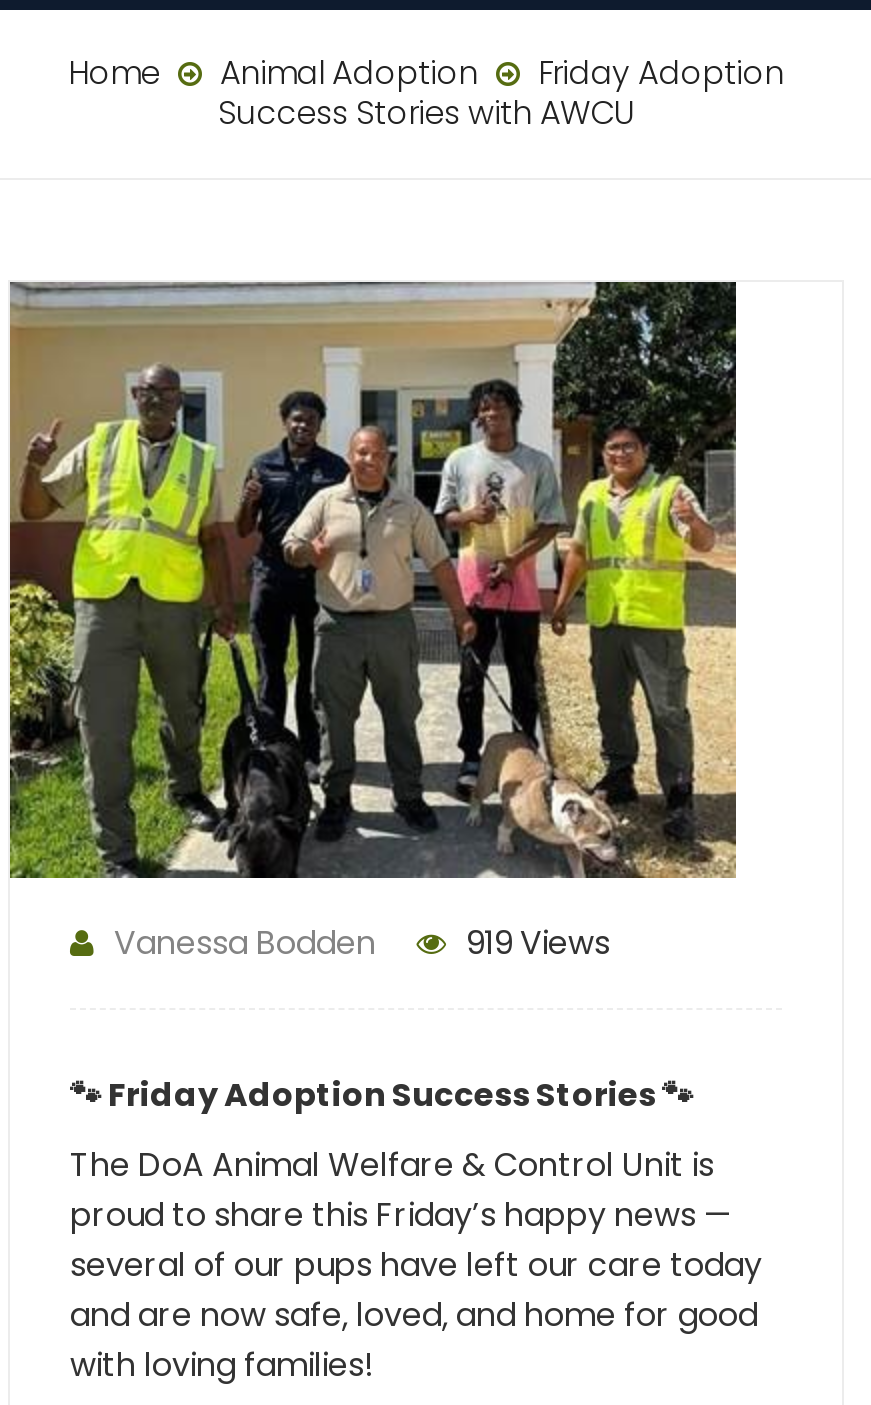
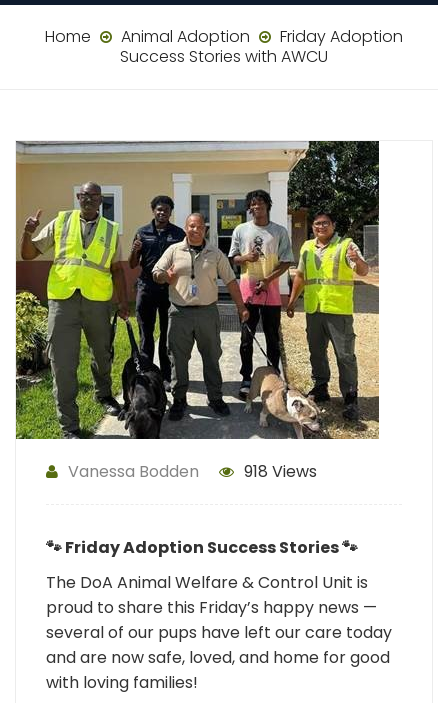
- Vanessa Bodden 919 Views
+ Vanessa Bodden 918 Views
